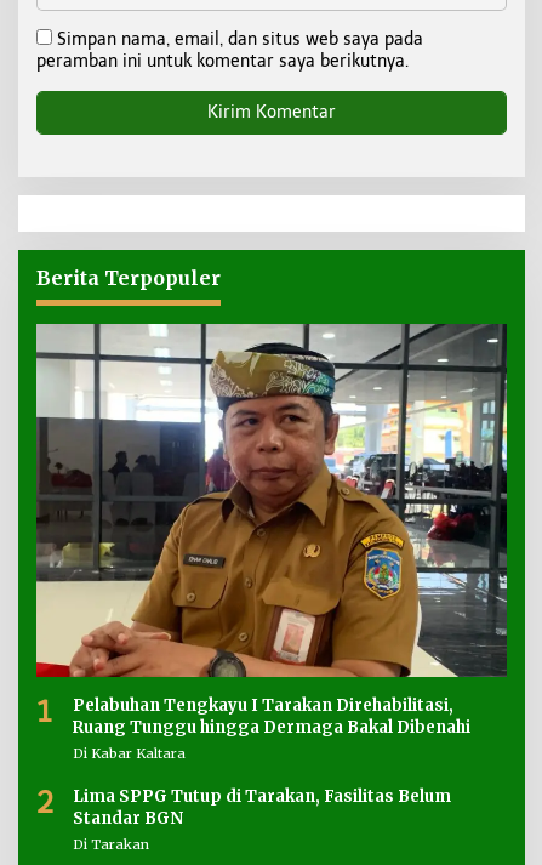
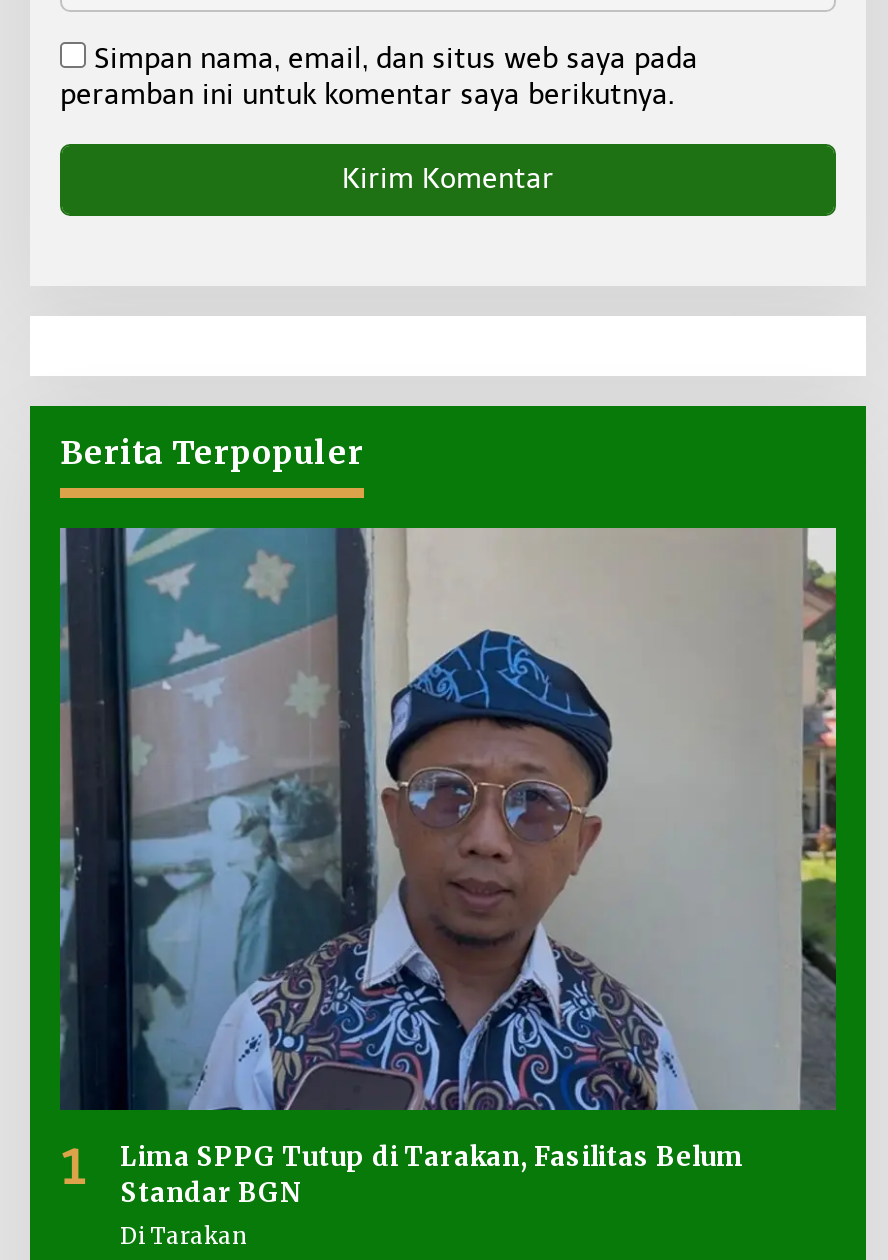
- [image]
+ [image]

- Pelabuhan Tengkayu I Tarakan Direhabilitasi,
- Ruang Tunggu hingga Dermaga Bakal Dibenahi
- Di Kabar Kaltara
- 2
